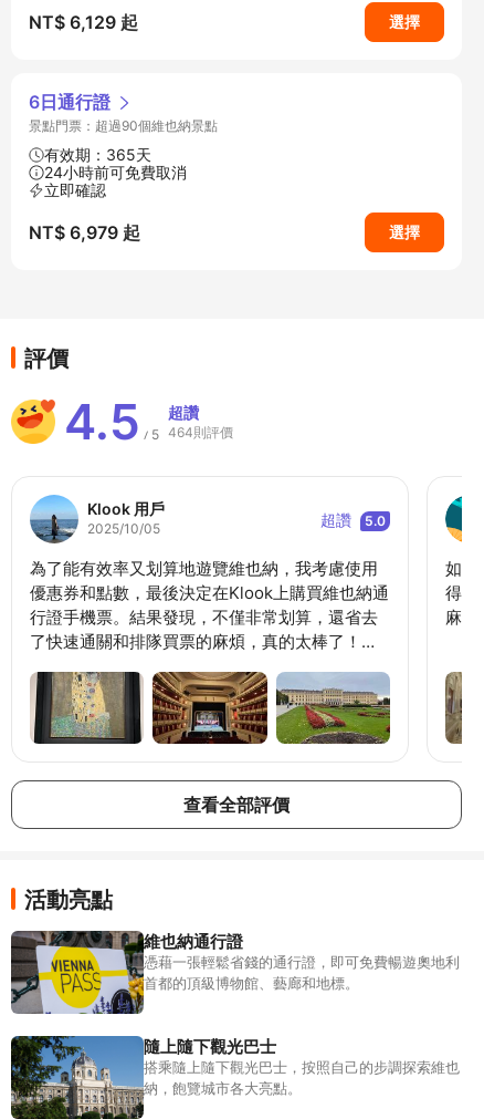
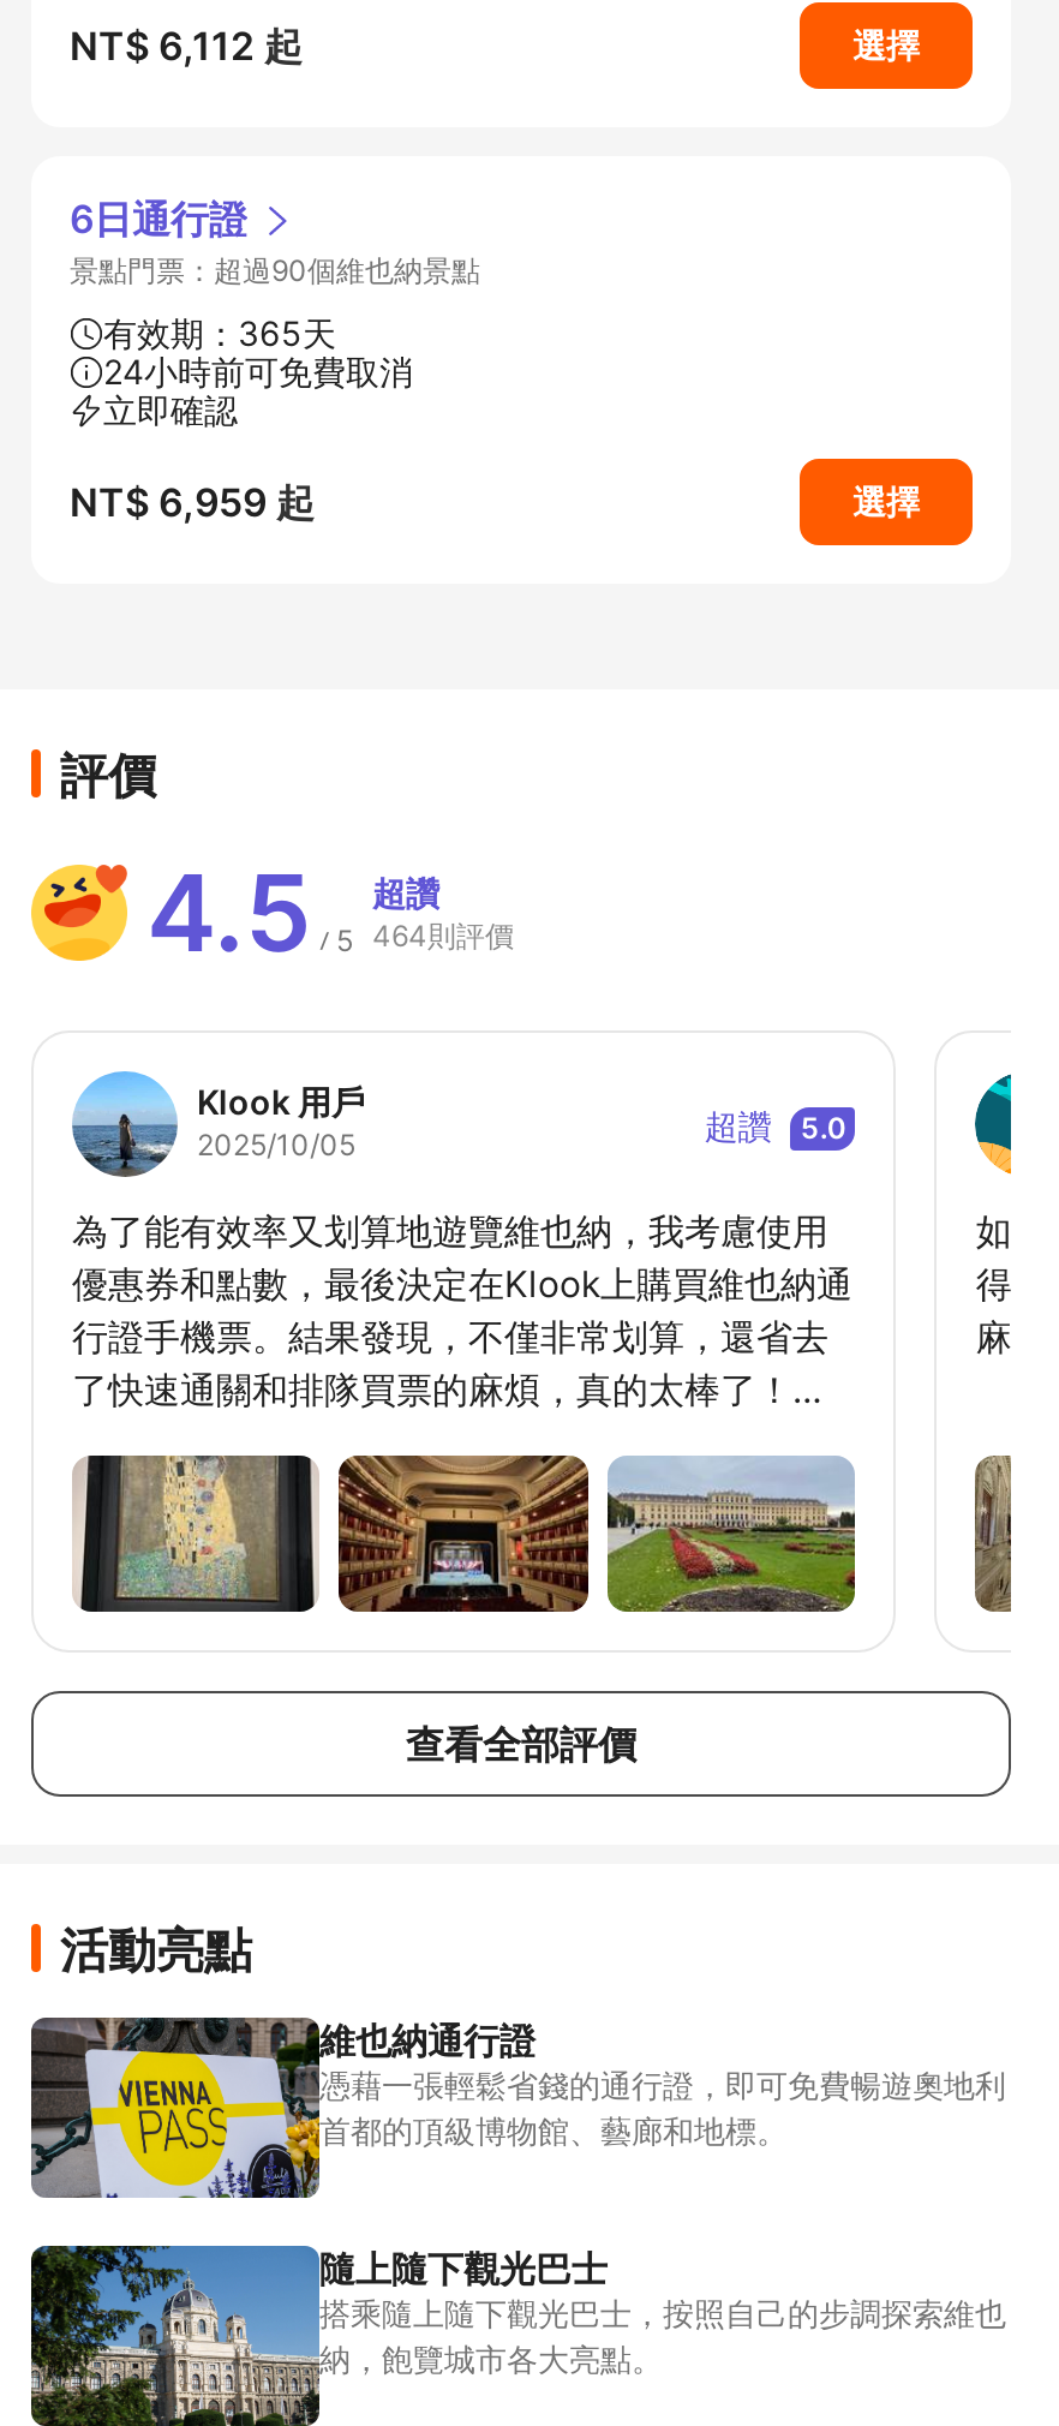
- NT$ 6,129起
+ NT$ 6,112起

- NT$ 6,979起
+ NT$ 6,959起
